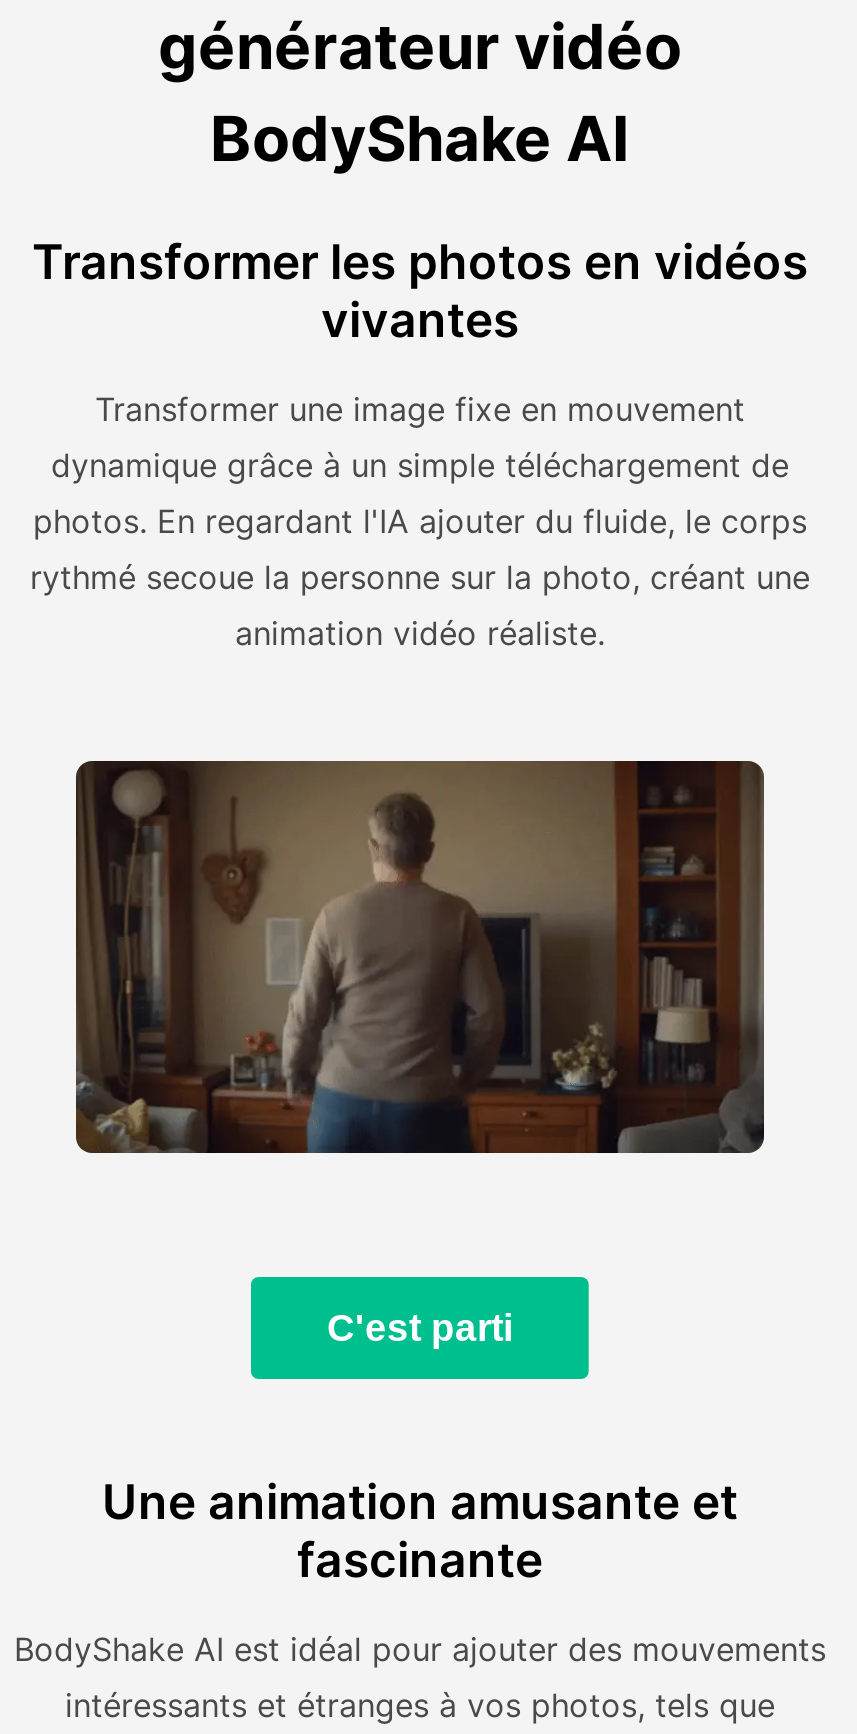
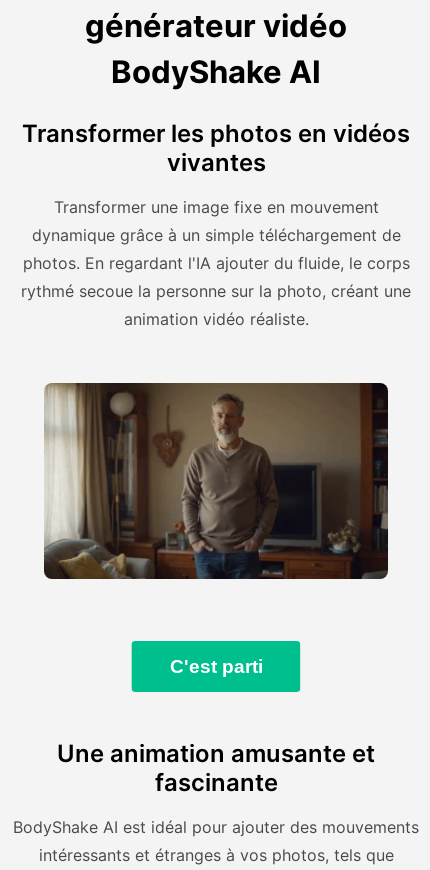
- [image]
+ [image]
